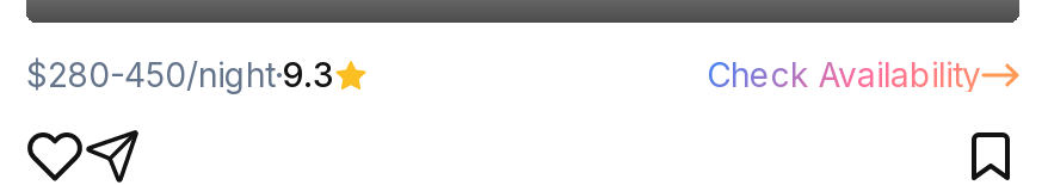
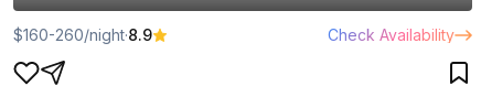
- $280-450/night·9.3
+ $160-260/night·8.9
